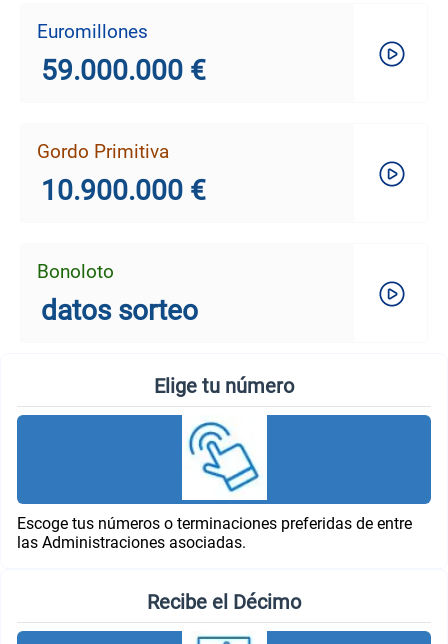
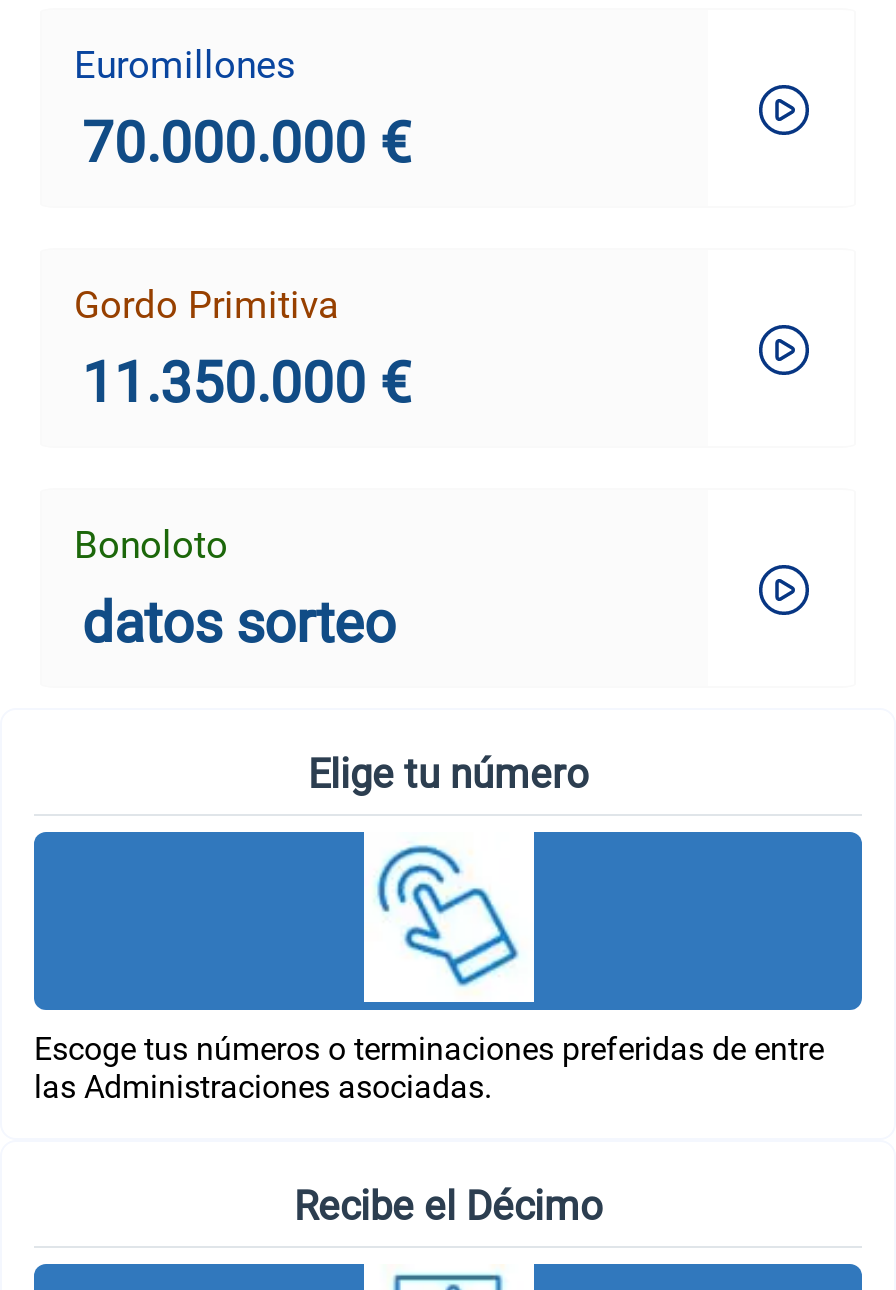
- 59.000.000 €
+ 70.000.000 €

- 10.900.000 €
+ 11.350.000 €
